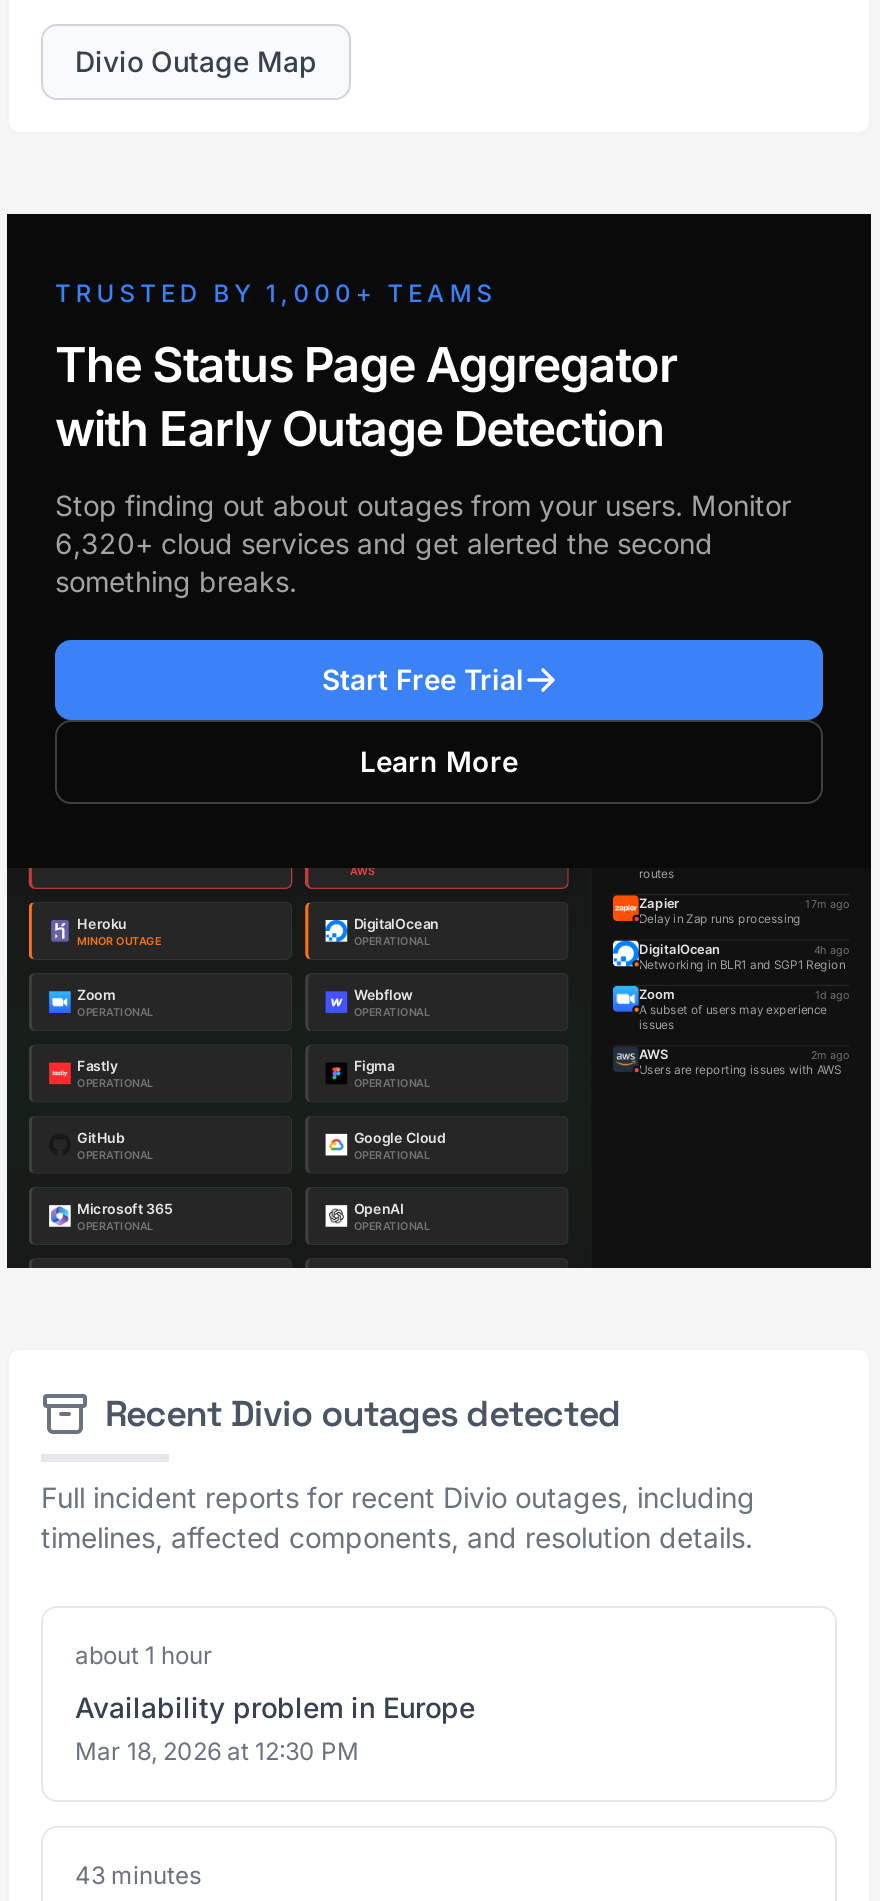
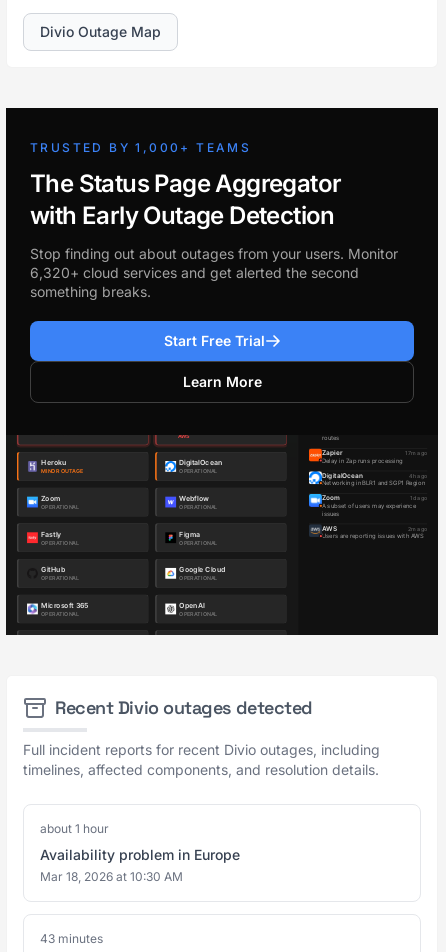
- Mar 18, 2026 at 12:30 PM
+ Mar 18, 2026 at 10:30 AM
